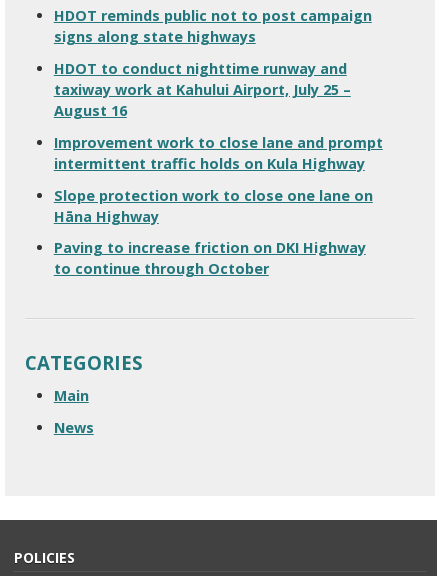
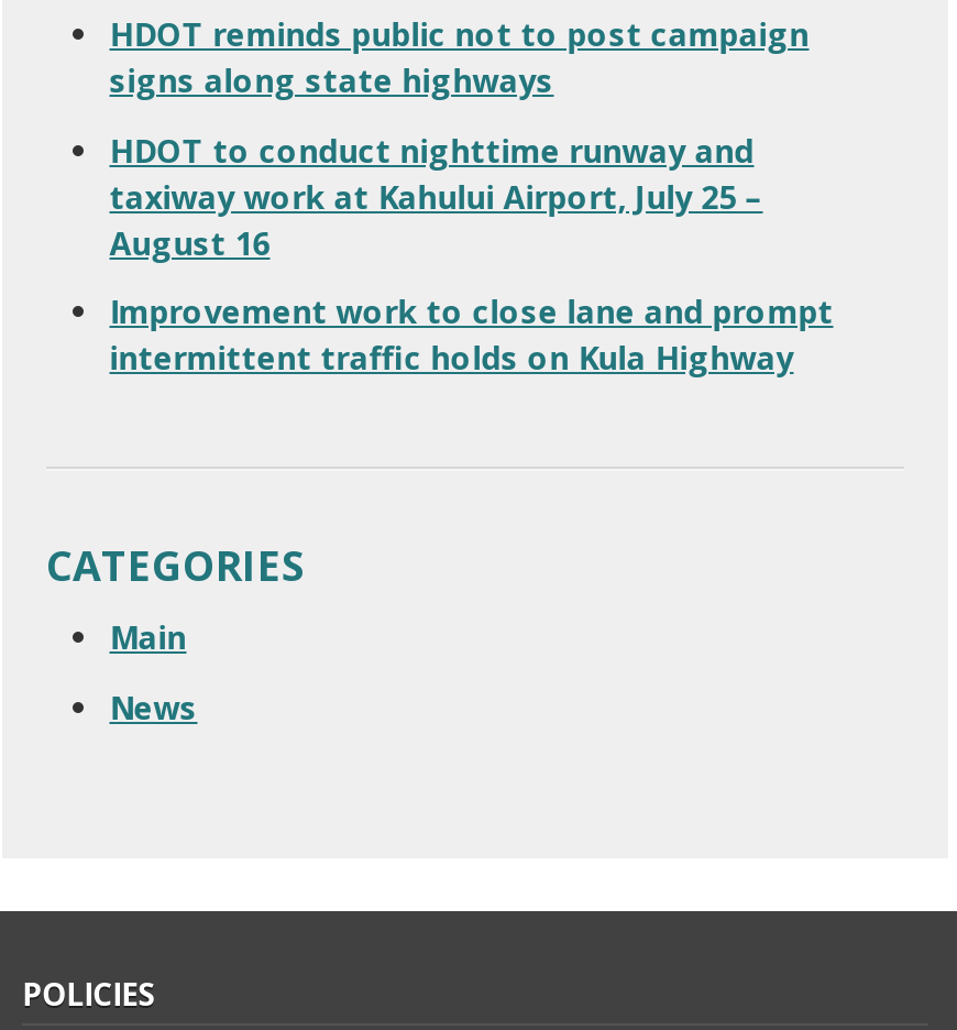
- Slope protection work to close one lane on
- Hāna Highway
- Paving to increase friction on DKI Highway
- to continue through October
